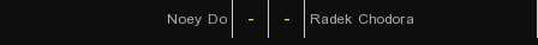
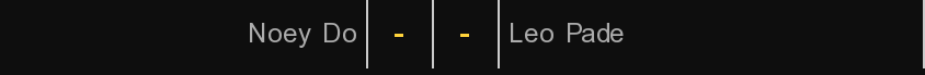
- Radek Chodora
+ Leo Pade
